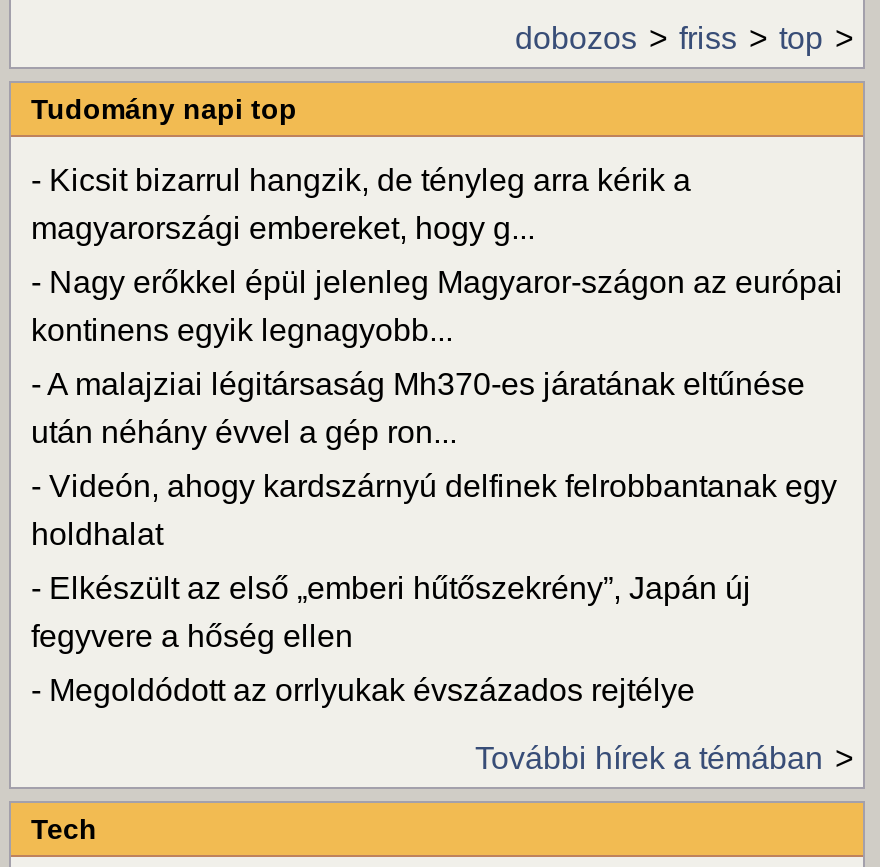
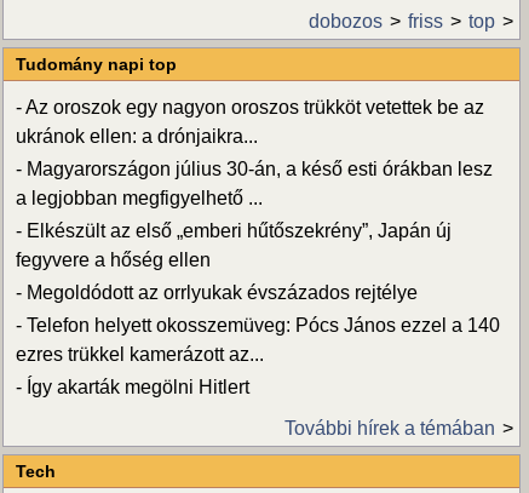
- - Kicsit bizarrul hangzik, de tényleg arra kérik a
- magyarországi embereket, hogy g...
- - Nagy erőkkel épül jelenleg Magyaror-szágon az európai
- kontinens egyik legnagyobb...
- - A malajziai légitársaság Mh370-es járatának eltűnése
- után néhány évvel a gép ron...
- - Videón, ahogy kardszárnyú delfinek felrobbantanak egy
- holdhalat
+ - Az oroszok egy nagyon oroszos trükköt vetettek be az
+ ukránok ellen: a drónjaikra...
+ - Magyarországon július 30-án, a késő esti órákban lesz
+ a legjobban megfigyelhető ...

moved up: - Elkészült az első „emberi hűtőszekrény”, Japán új | fegyvere a hőség ellen | - Megoldódott az orrlyukak évszázados rejtélye

+ - Telefon helyett okosszemüveg: Pócs János ezzel a 140
+ ezres trükkel kamerázott az...
+ - Így akarták megölni Hitlert
